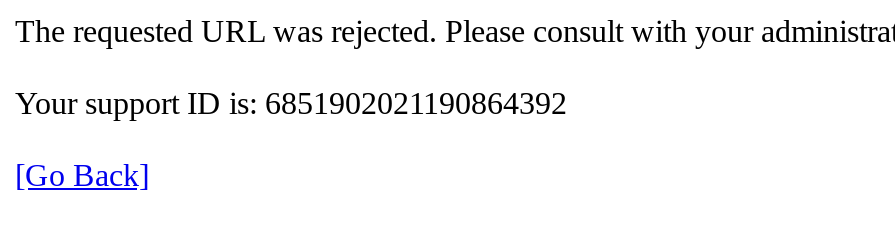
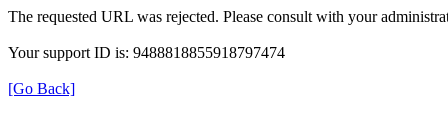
- Your support ID is: 6851902021190864392
+ Your support ID is: 9488818855918797474
